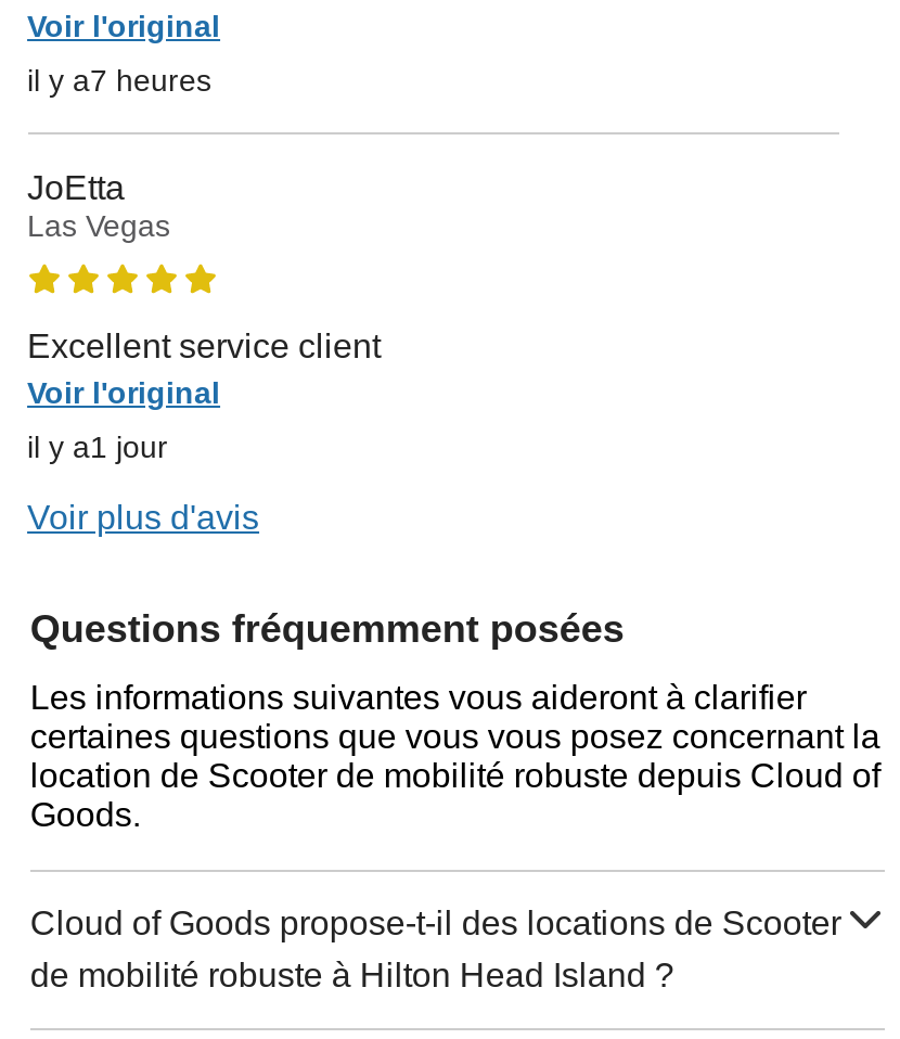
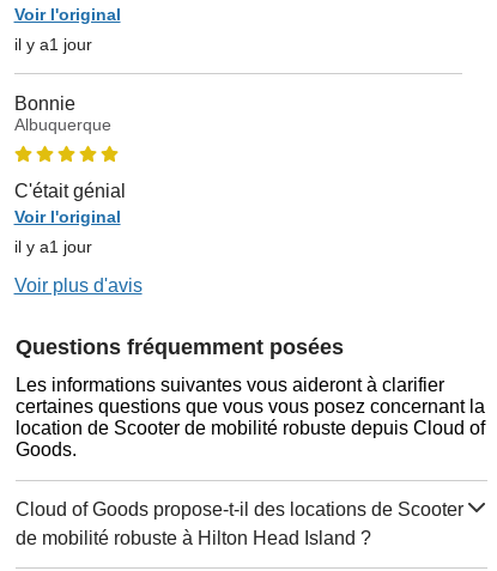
- il y a7 heures
+ il y a1 jour

- JoEtta
- Las Vegas
+ Bonnie
+ Albuquerque

- Excellent service client
+ C'était génial
